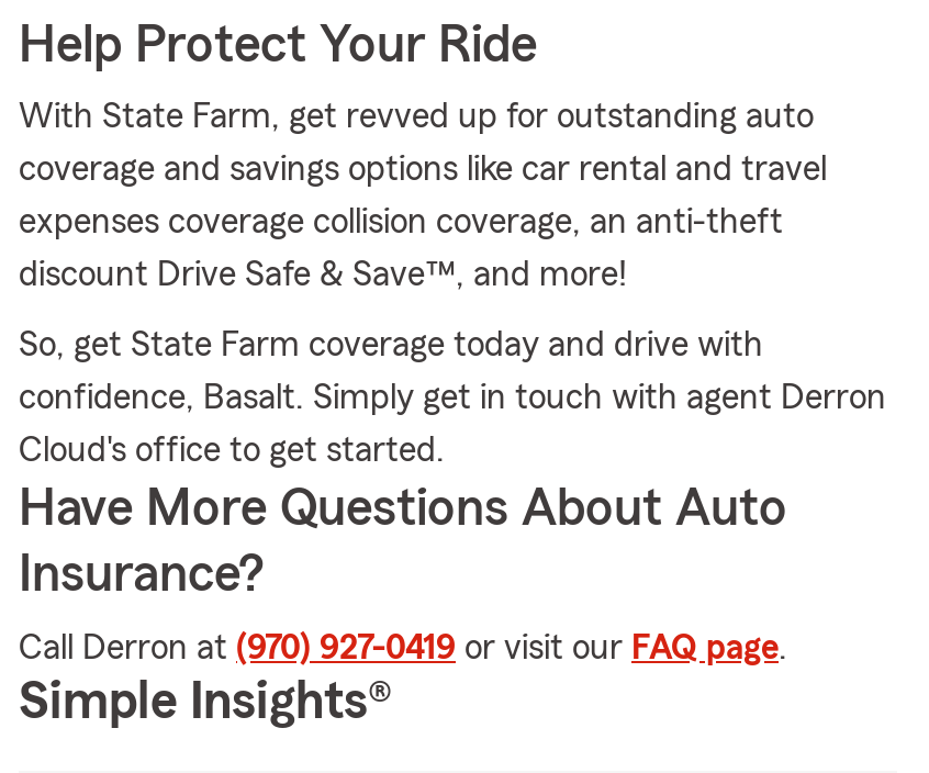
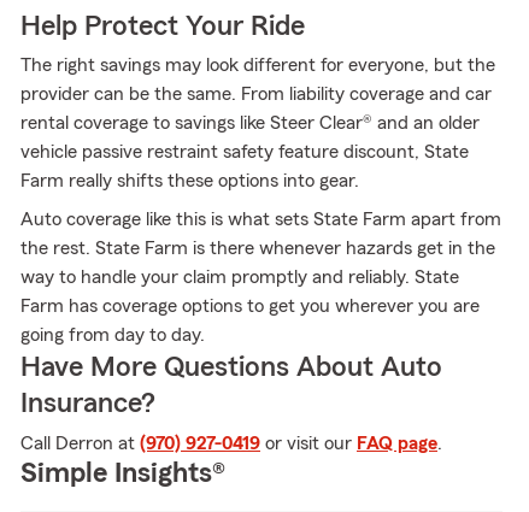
- With State Farm, get revved up for outstanding auto
- coverage and savings options like car rental and travel
- expenses coverage collision coverage, an anti-theft
- discount Drive Safe & Save™, and more!
- So, get State Farm coverage today and drive with
- confidence, Basalt. Simply get in touch with agent Derron
- Cloud's office to get started.
+ The right savings may look different for everyone, but the
+ provider can be the same. From liability coverage and car
+ rental coverage to savings like Steer Clear® and an older
+ vehicle passive restraint safety feature discount, State
+ Farm really shifts these options into gear.
+ Auto coverage like this is what sets State Farm apart from
+ the rest. State Farm is there whenever hazards get in the
+ way to handle your claim promptly and reliably. State
+ Farm has coverage options to get you wherever you are
+ going from day to day.
